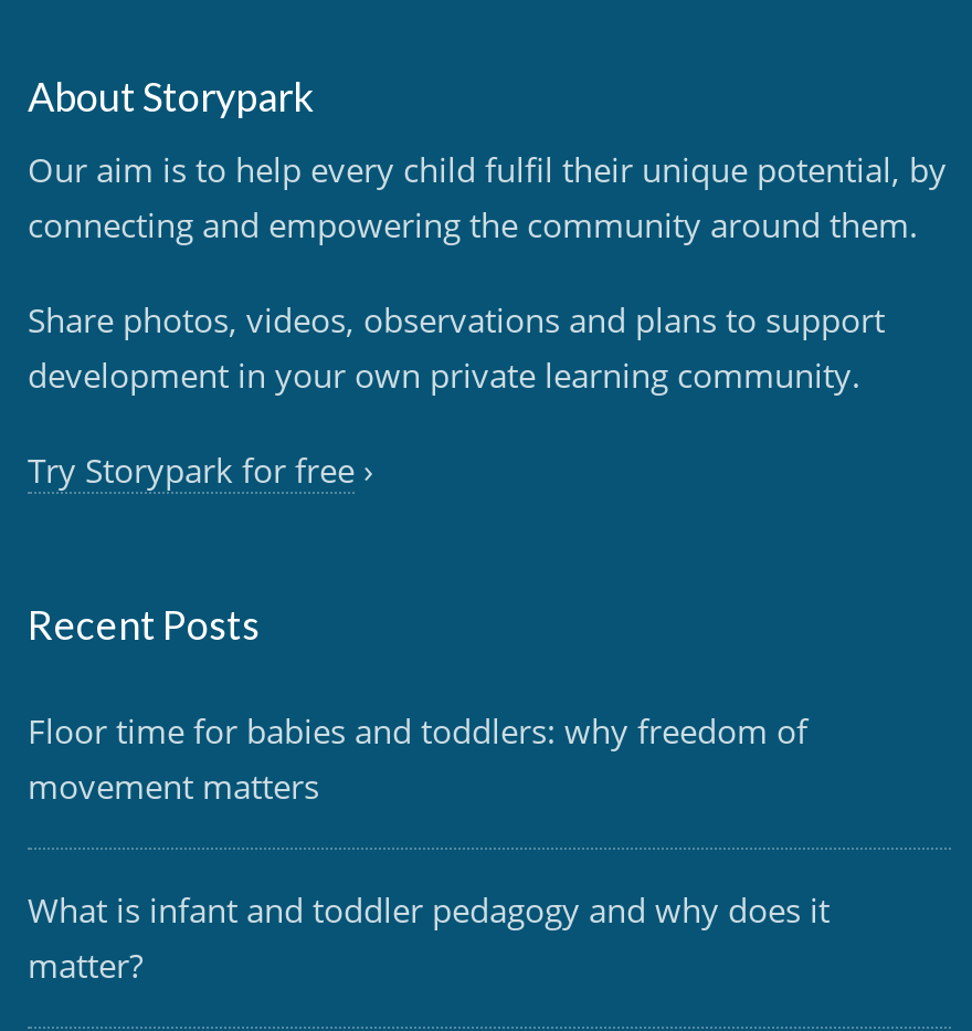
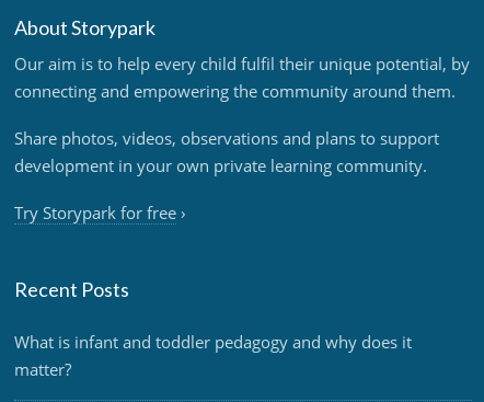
- Floor time for babies and toddlers: why freedom of
- movement matters
